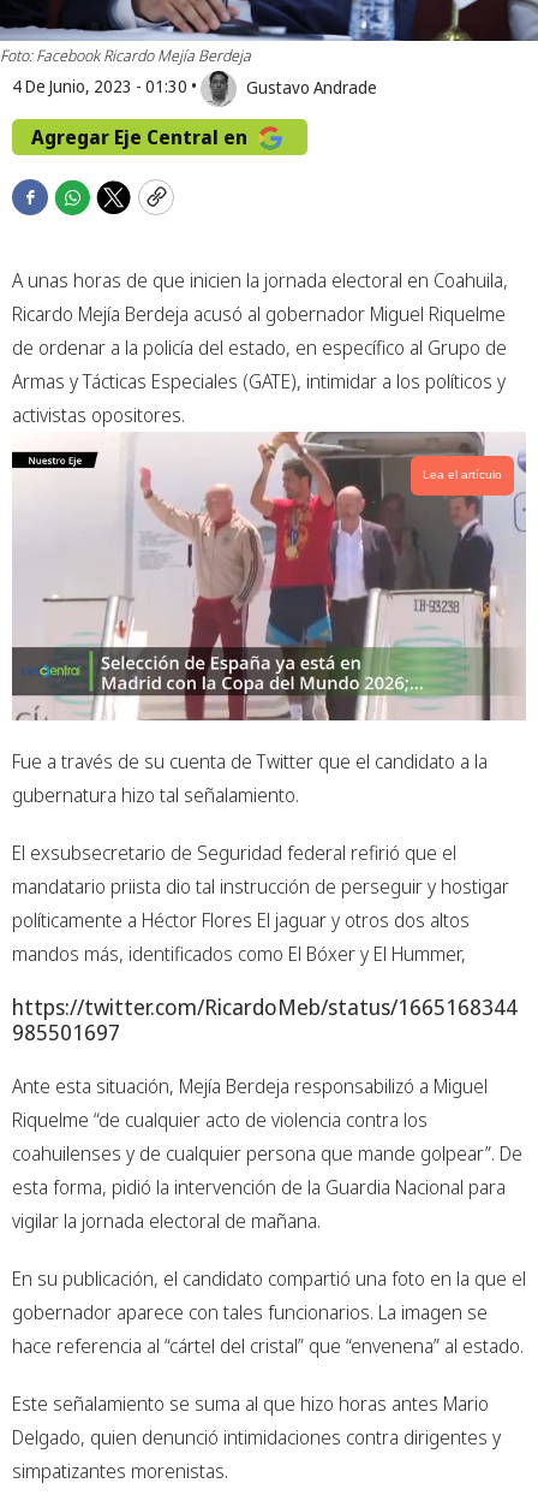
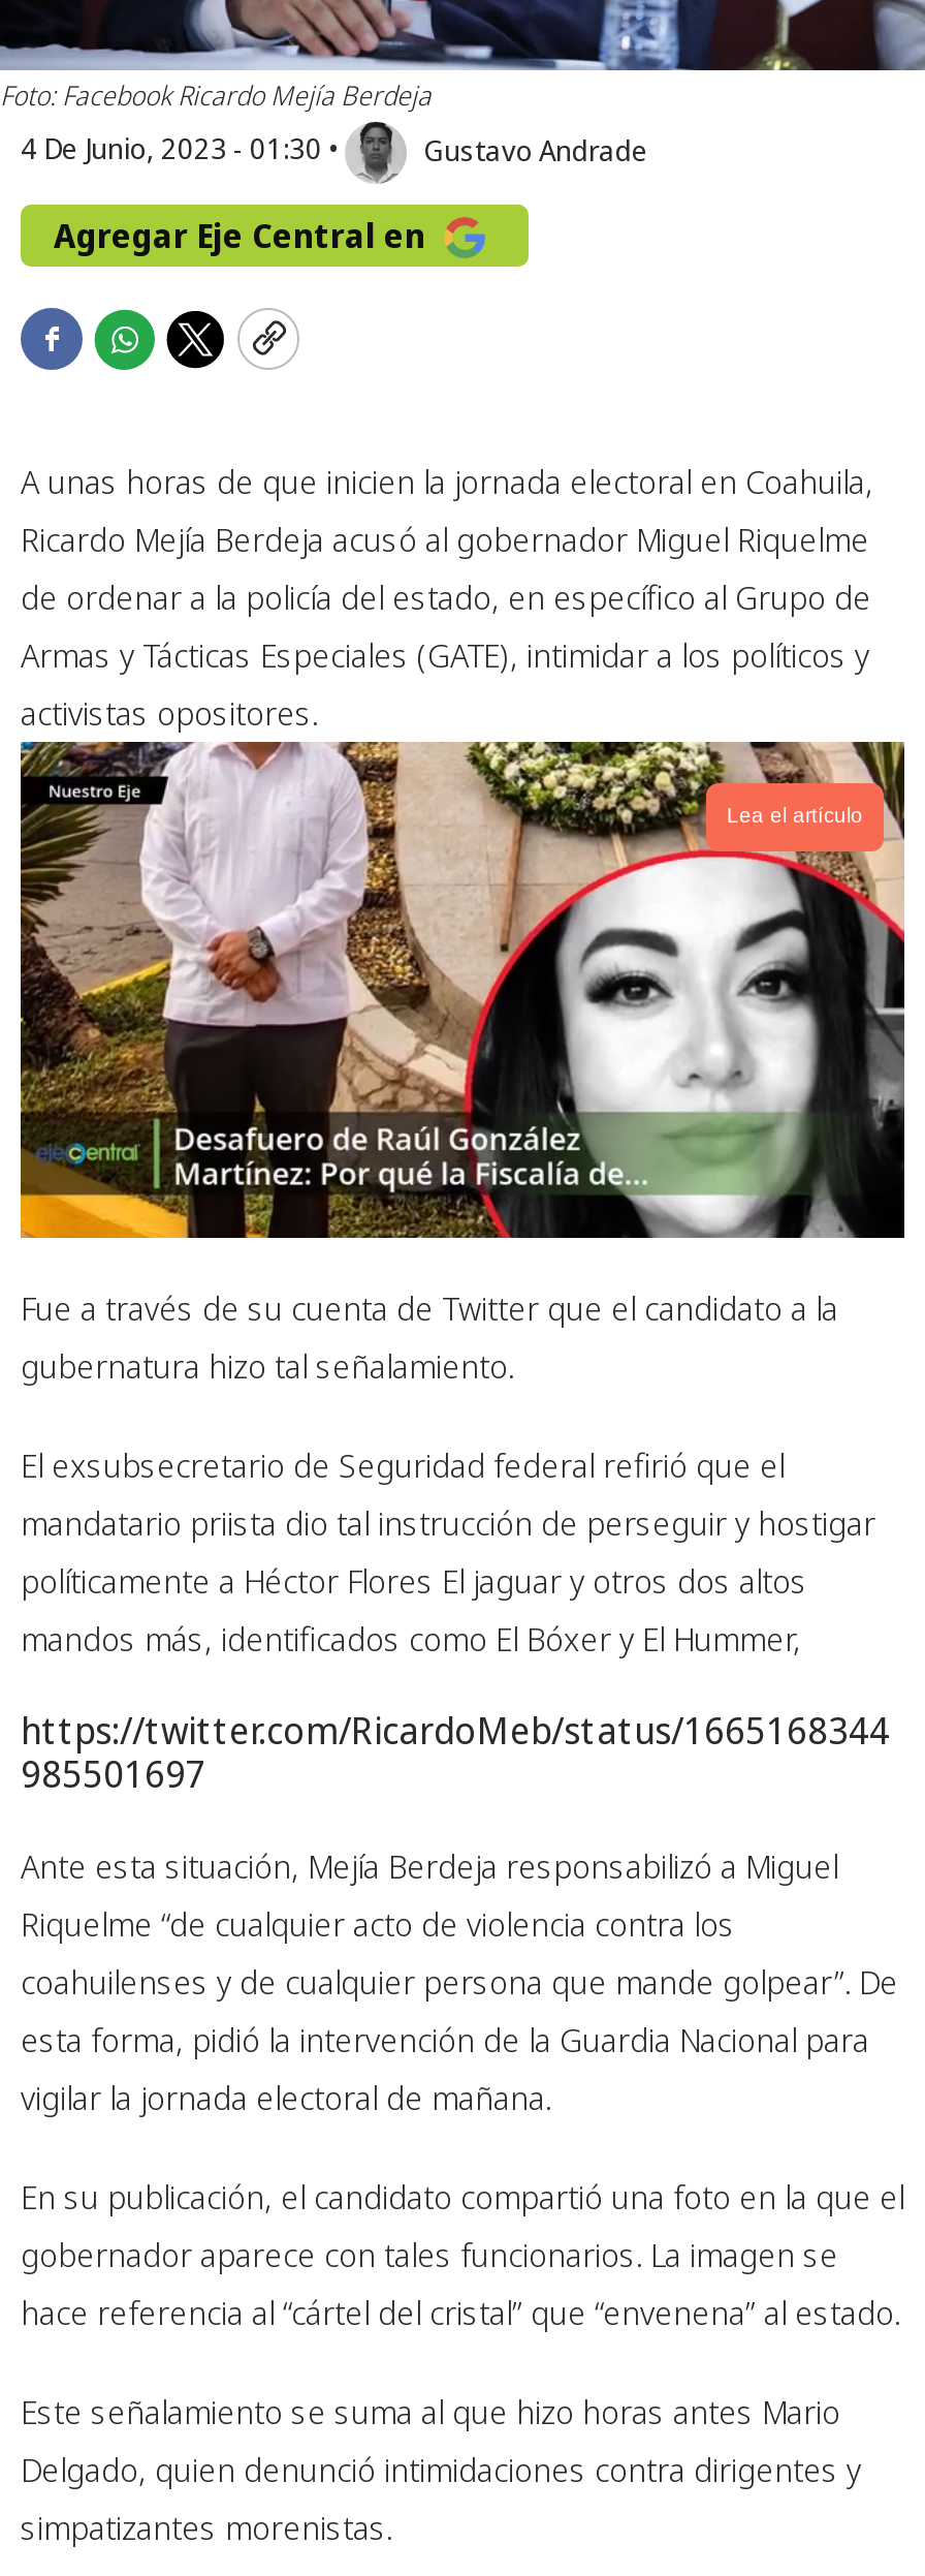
- [image]
+ [image]
